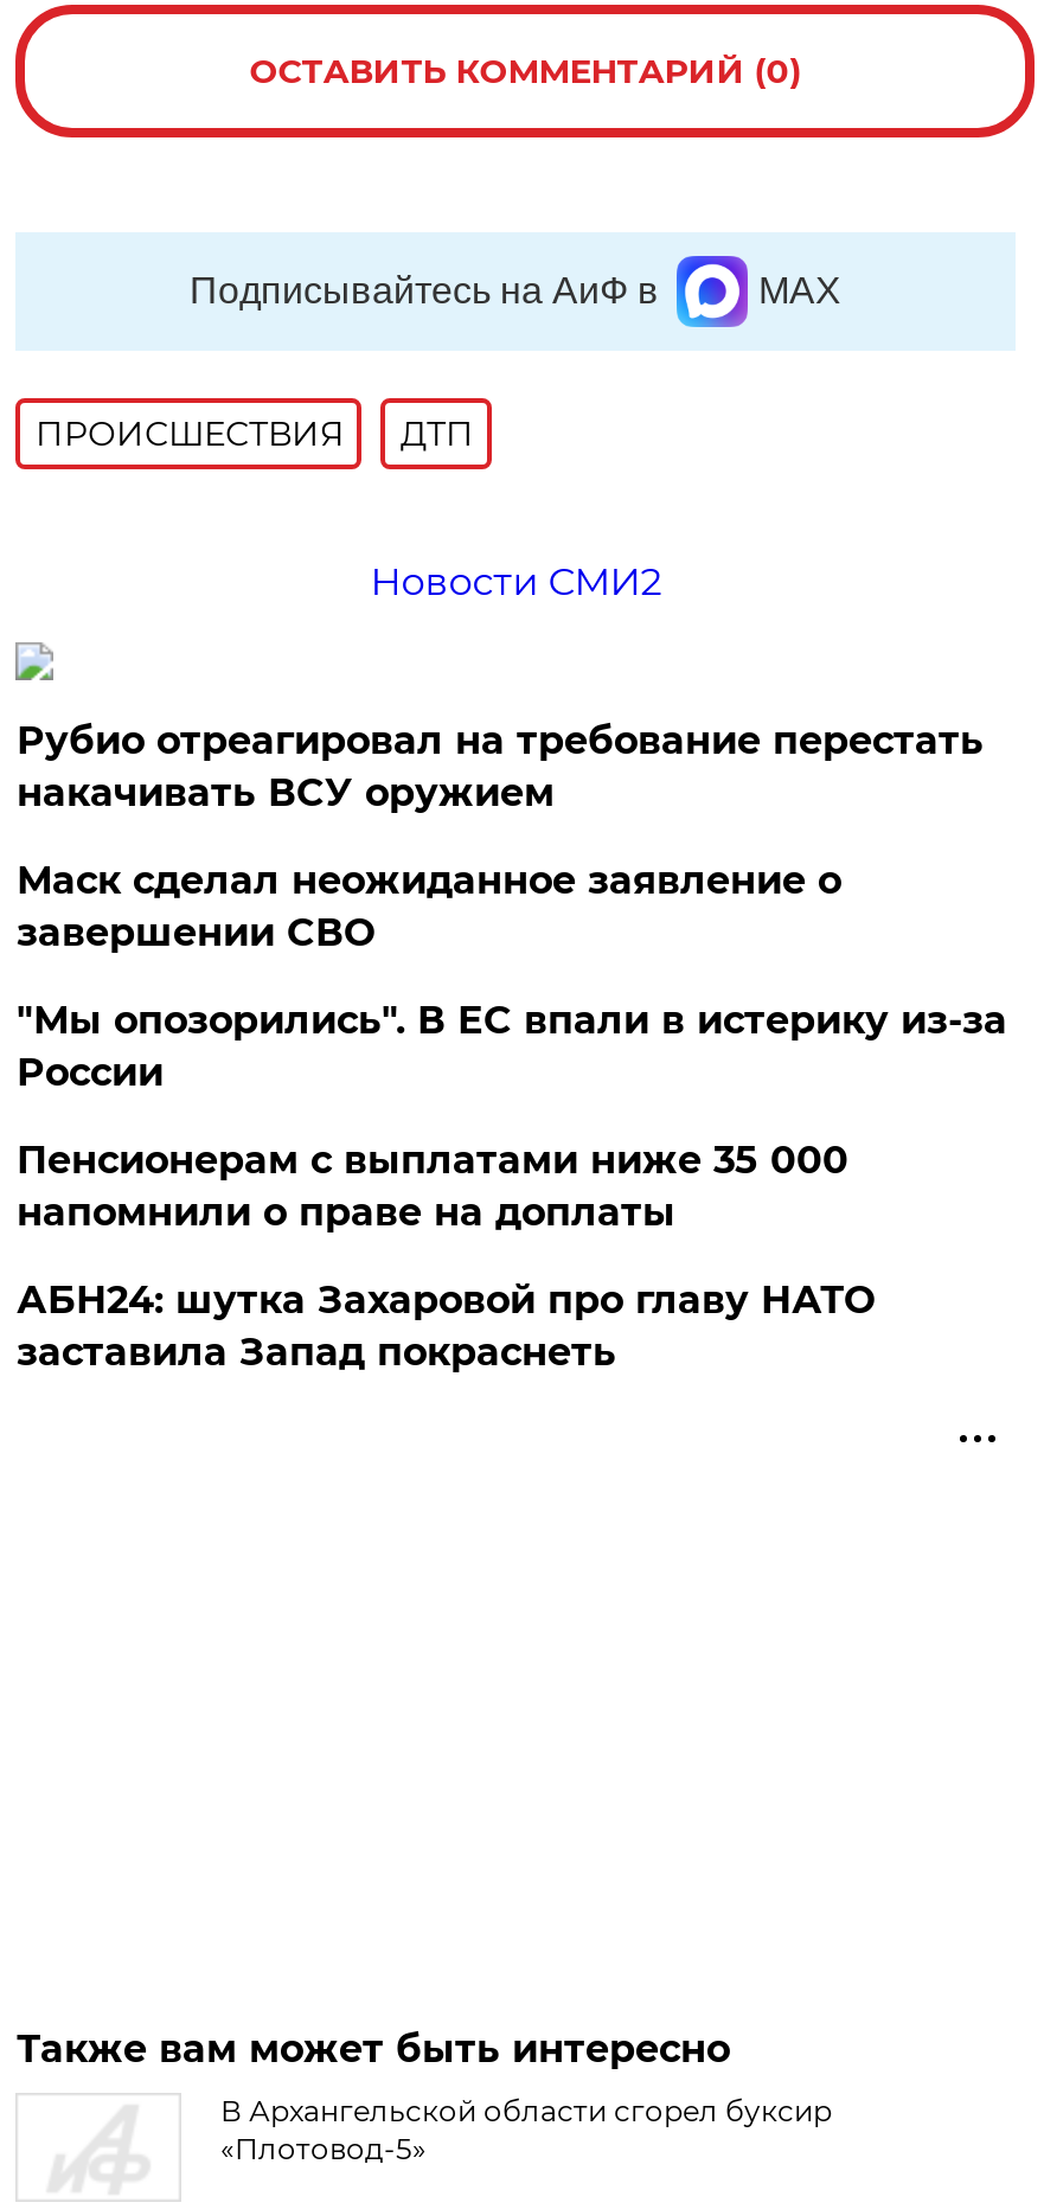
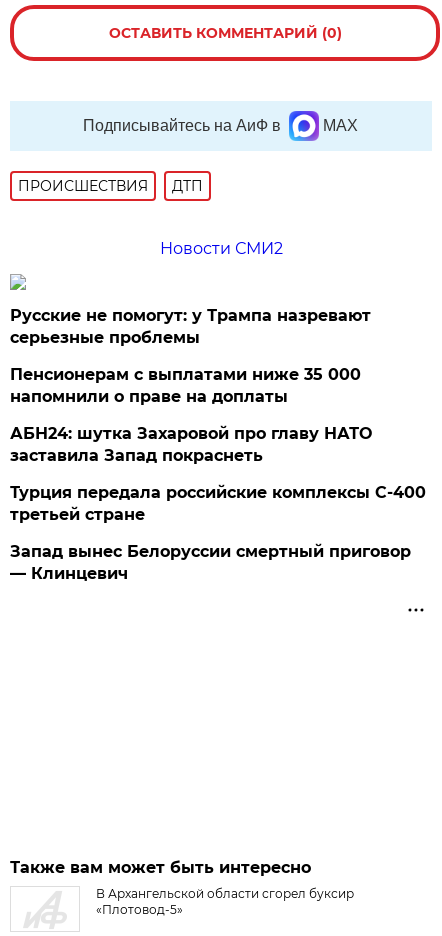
- Рубио отреагировал на требование перестать
- накачивать ВСУ оружием
- Маск сделал неожиданное заявление о
- завершении СВО
- "Мы опозорились". В ЕС впали в истерику из-за
- России
+ Русские не помогут: у Трампа назревают
+ серьезные проблемы

moved up: Пенсионерам с выплатами ниже 35 000 | напомнили о праве на доплаты | АБН24: шутка Захаровой про главу НАТО | заставила Запад покраснеть

+ Турция передала российские комплексы С-400
+ третьей стране
+ Запад вынес Белоруссии смертный приговор
+ — Клинцевич
